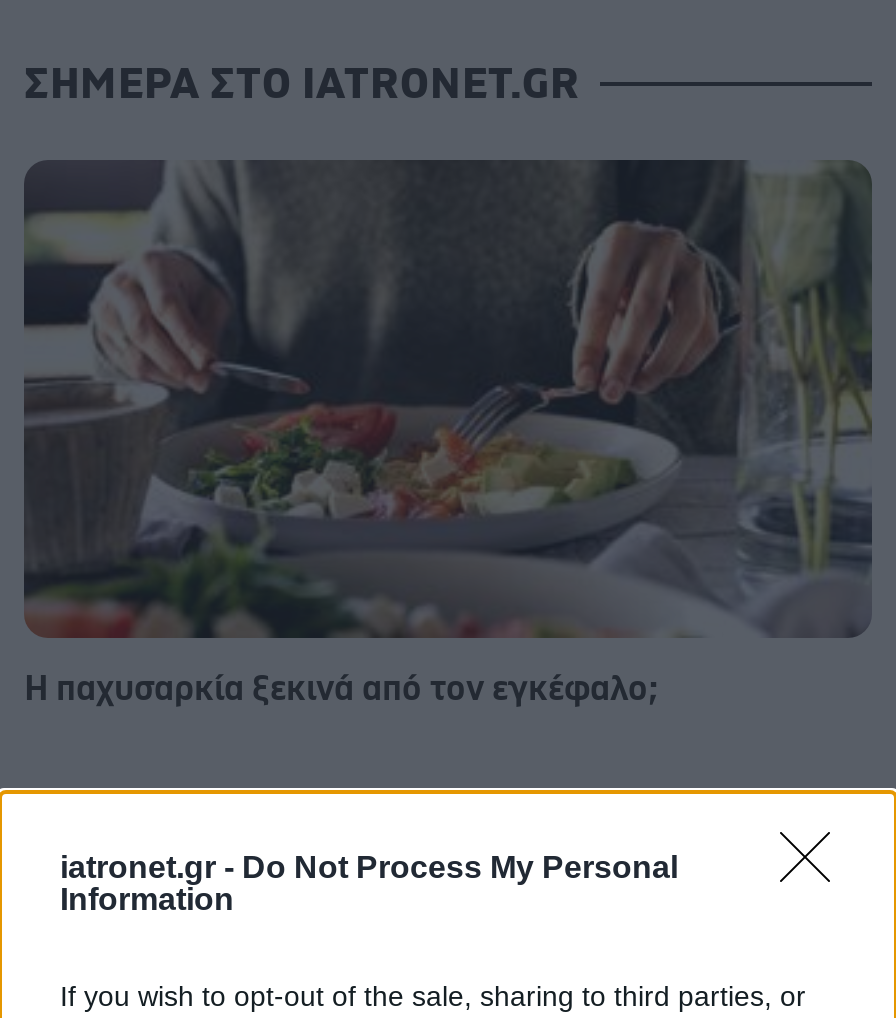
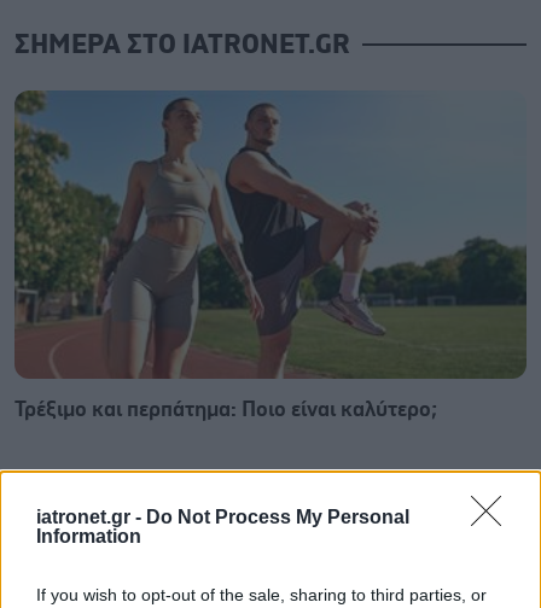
- [image]
- Η παχυσαρκία ξεκινά από τον εγκέφαλο;
+ [image]
+ Τρέξιμο και περπάτημα: Ποιο είναι καλύτερο;
